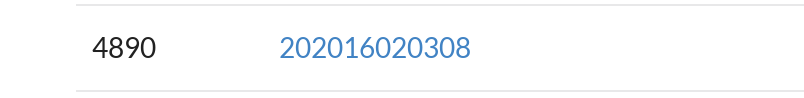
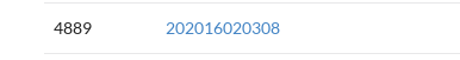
- 4890
+ 4889
